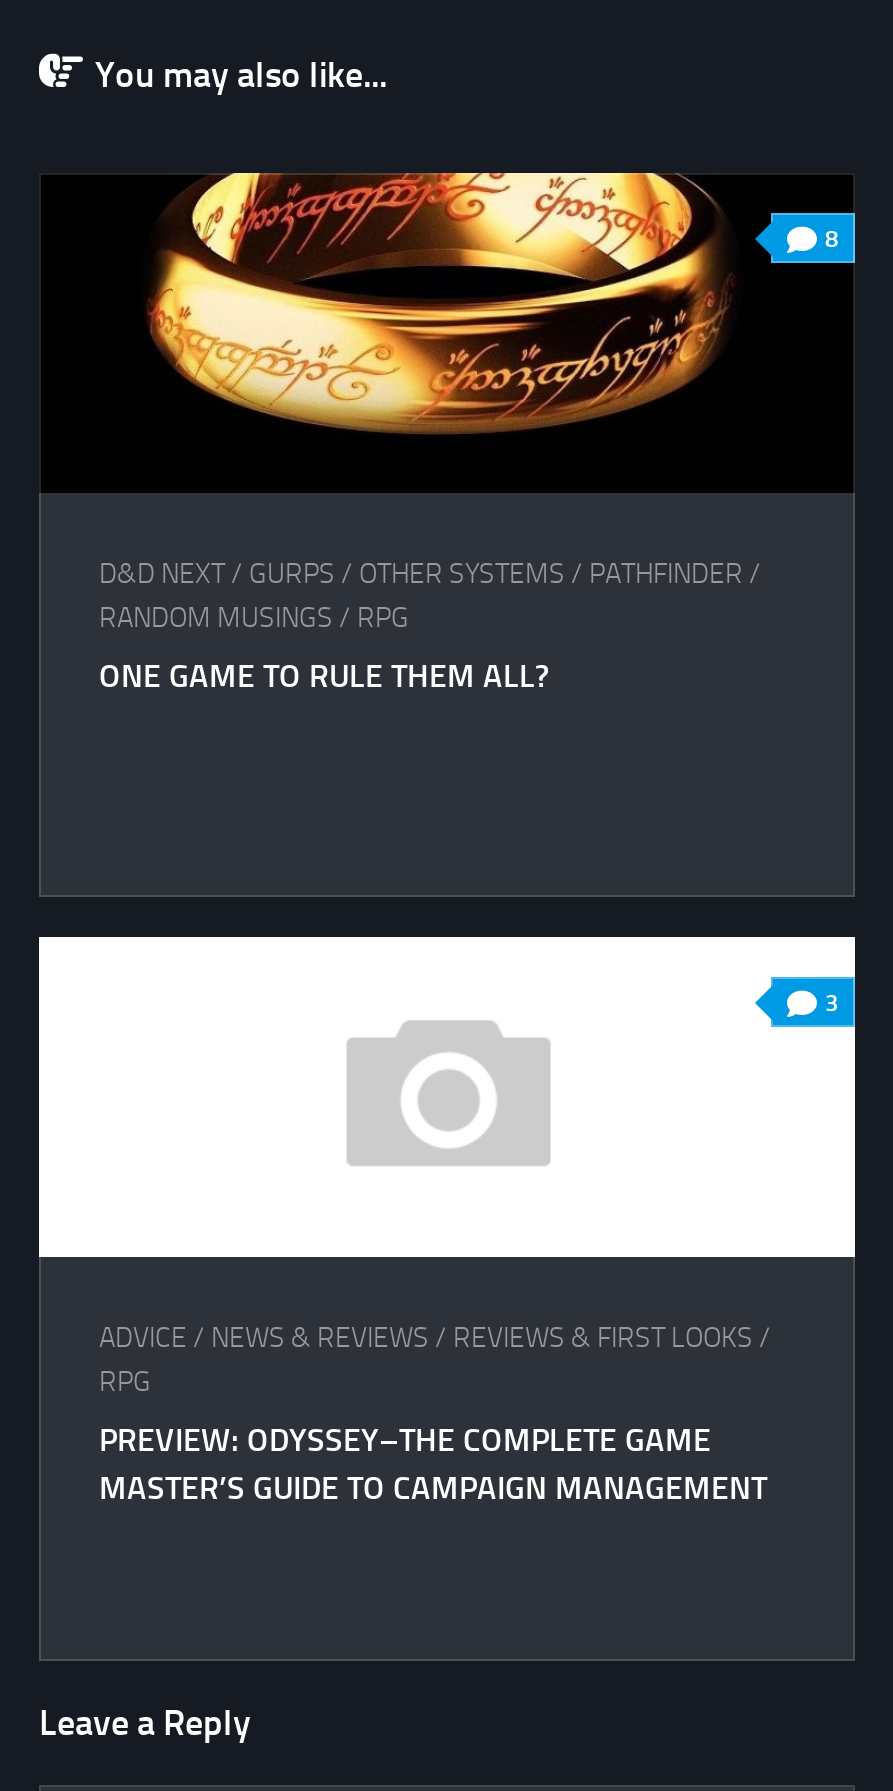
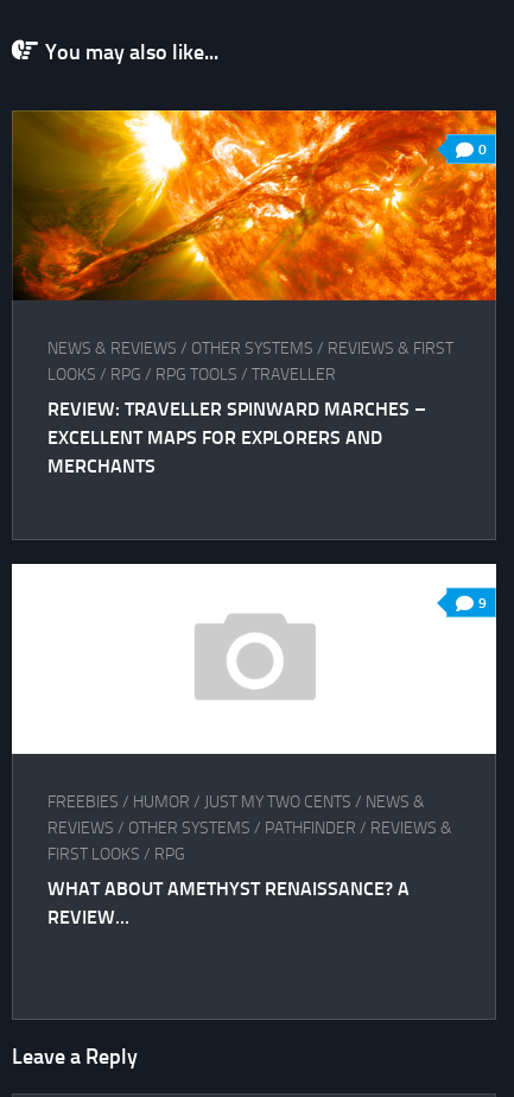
- [image]
- 8
+ [image]
+ 0

- D&D NEXT / GURPS / OTHER SYSTEMS / PATHFINDER /
- RANDOM MUSINGS / RPG
+ NEWS & REVIEWS / OTHER SYSTEMS / REVIEWS & FIRST
+ LOOKS / RPG / RPG TOOLS / TRAVELLER

- ONE GAME TO RULE THEM ALL?
+ REVIEW: TRAVELLER SPINWARD MARCHES –
+ EXCELLENT MAPS FOR EXPLORERS AND
+ MERCHANTS

- 3
+ 9

- ADVICE / NEWS & REVIEWS / REVIEWS & FIRST LOOKS /
- RPG
+ FREEBIES / HUMOR / JUST MY TWO CENTS / NEWS &
+ REVIEWS / OTHER SYSTEMS / PATHFINDER / REVIEWS &
+ FIRST LOOKS / RPG

- PREVIEW: ODYSSEY–THE COMPLETE GAME
- MASTER’S GUIDE TO CAMPAIGN MANAGEMENT
+ WHAT ABOUT AMETHYST RENAISSANCE? A
+ REVIEW…
